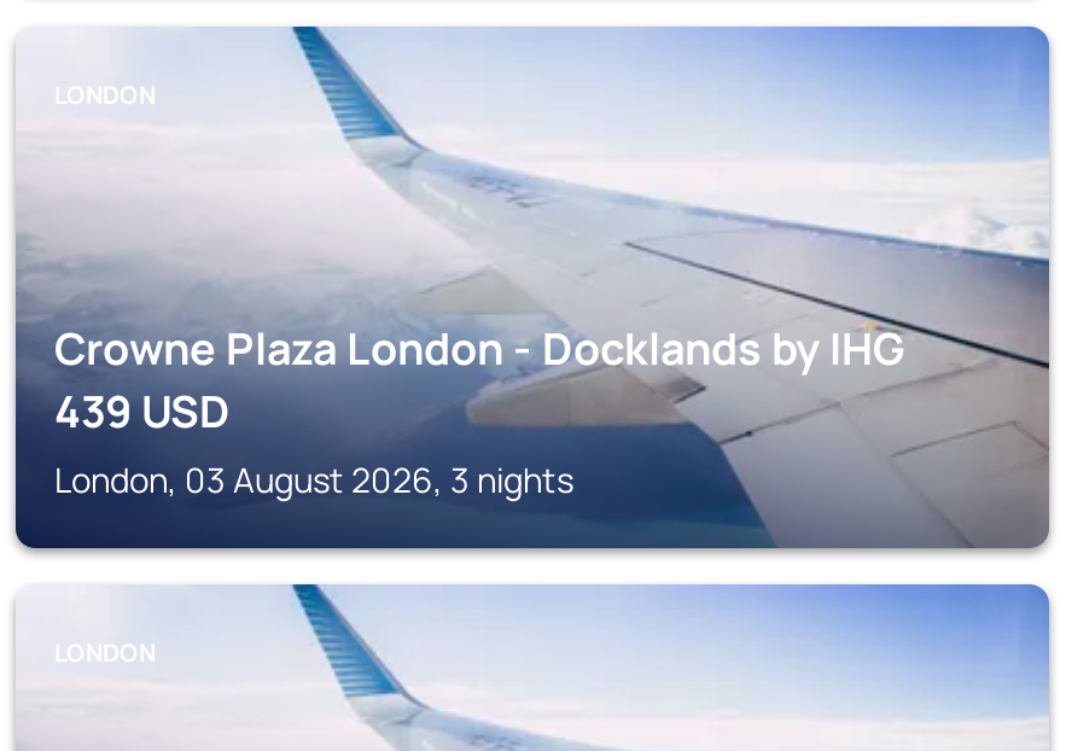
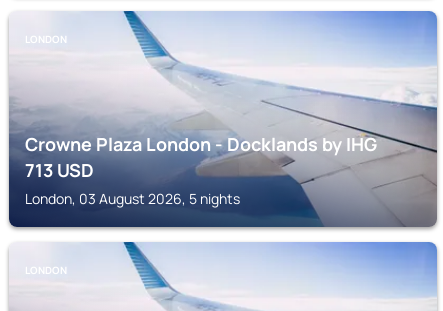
- 439 USD
+ 713 USD

- London, 03 August 2026, 3 nights
+ London, 03 August 2026, 5 nights
